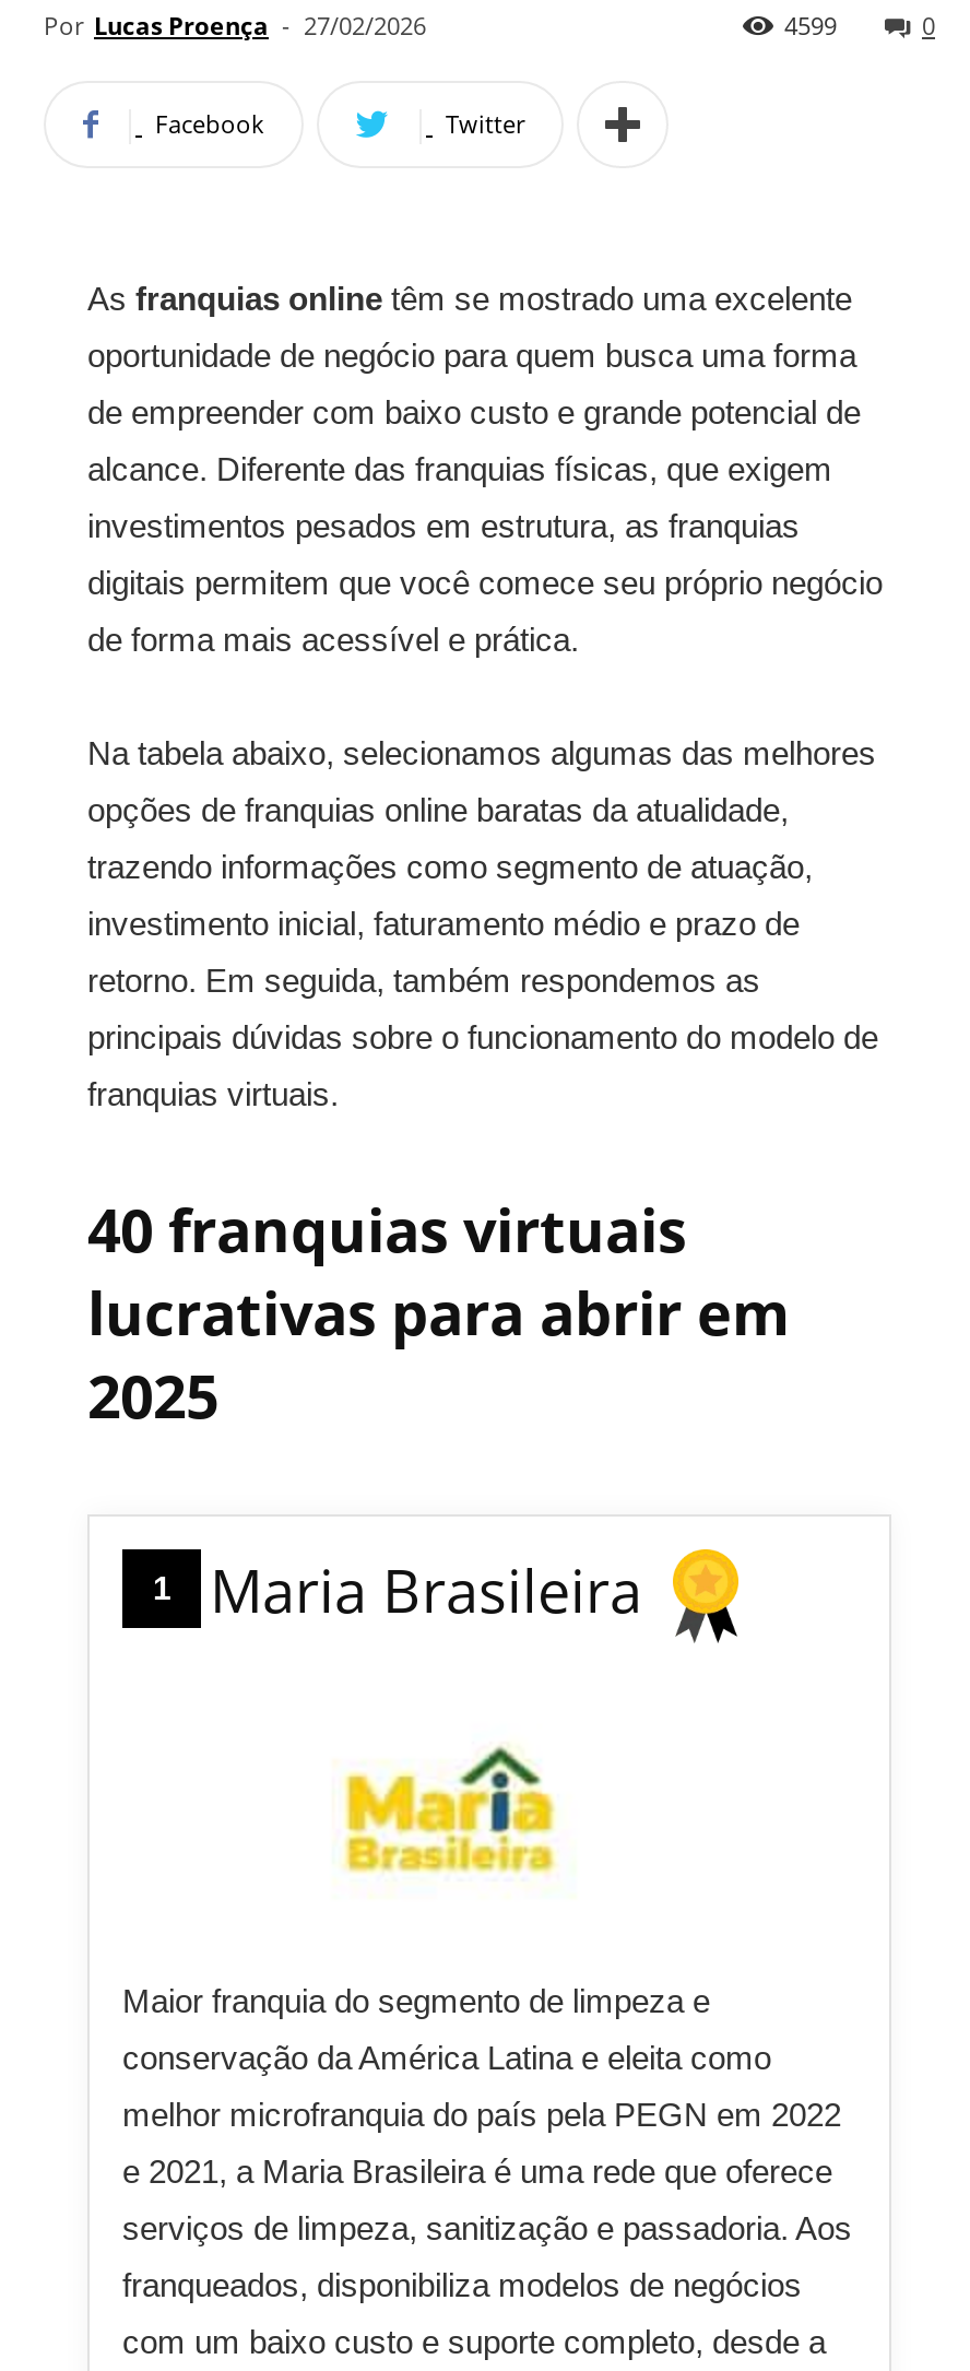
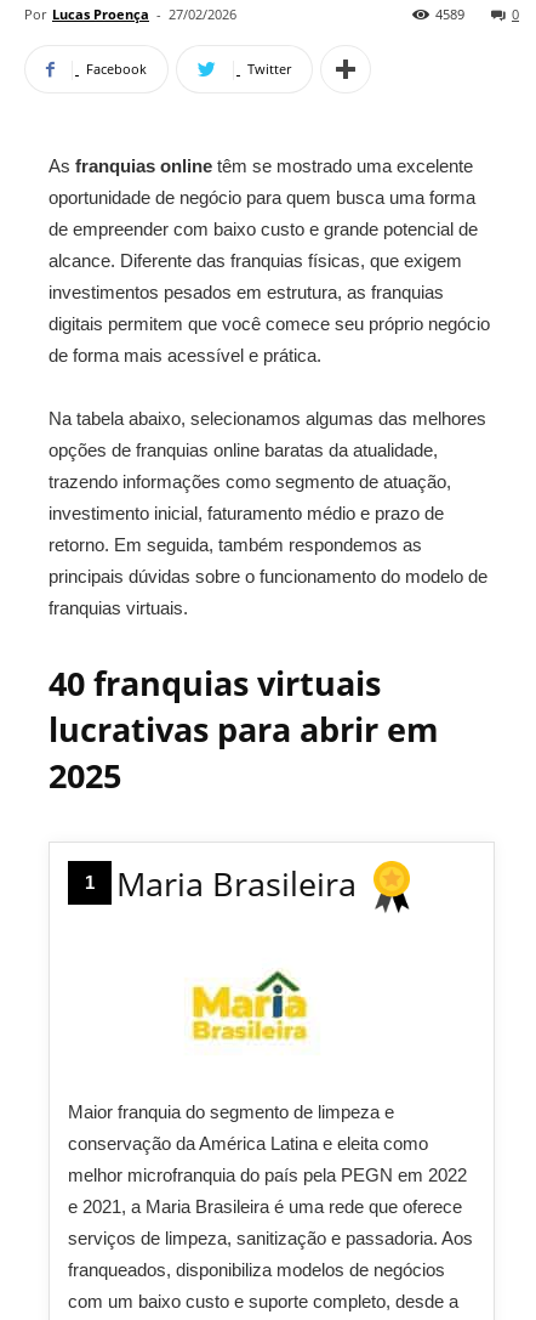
- 4599
+ 4589
